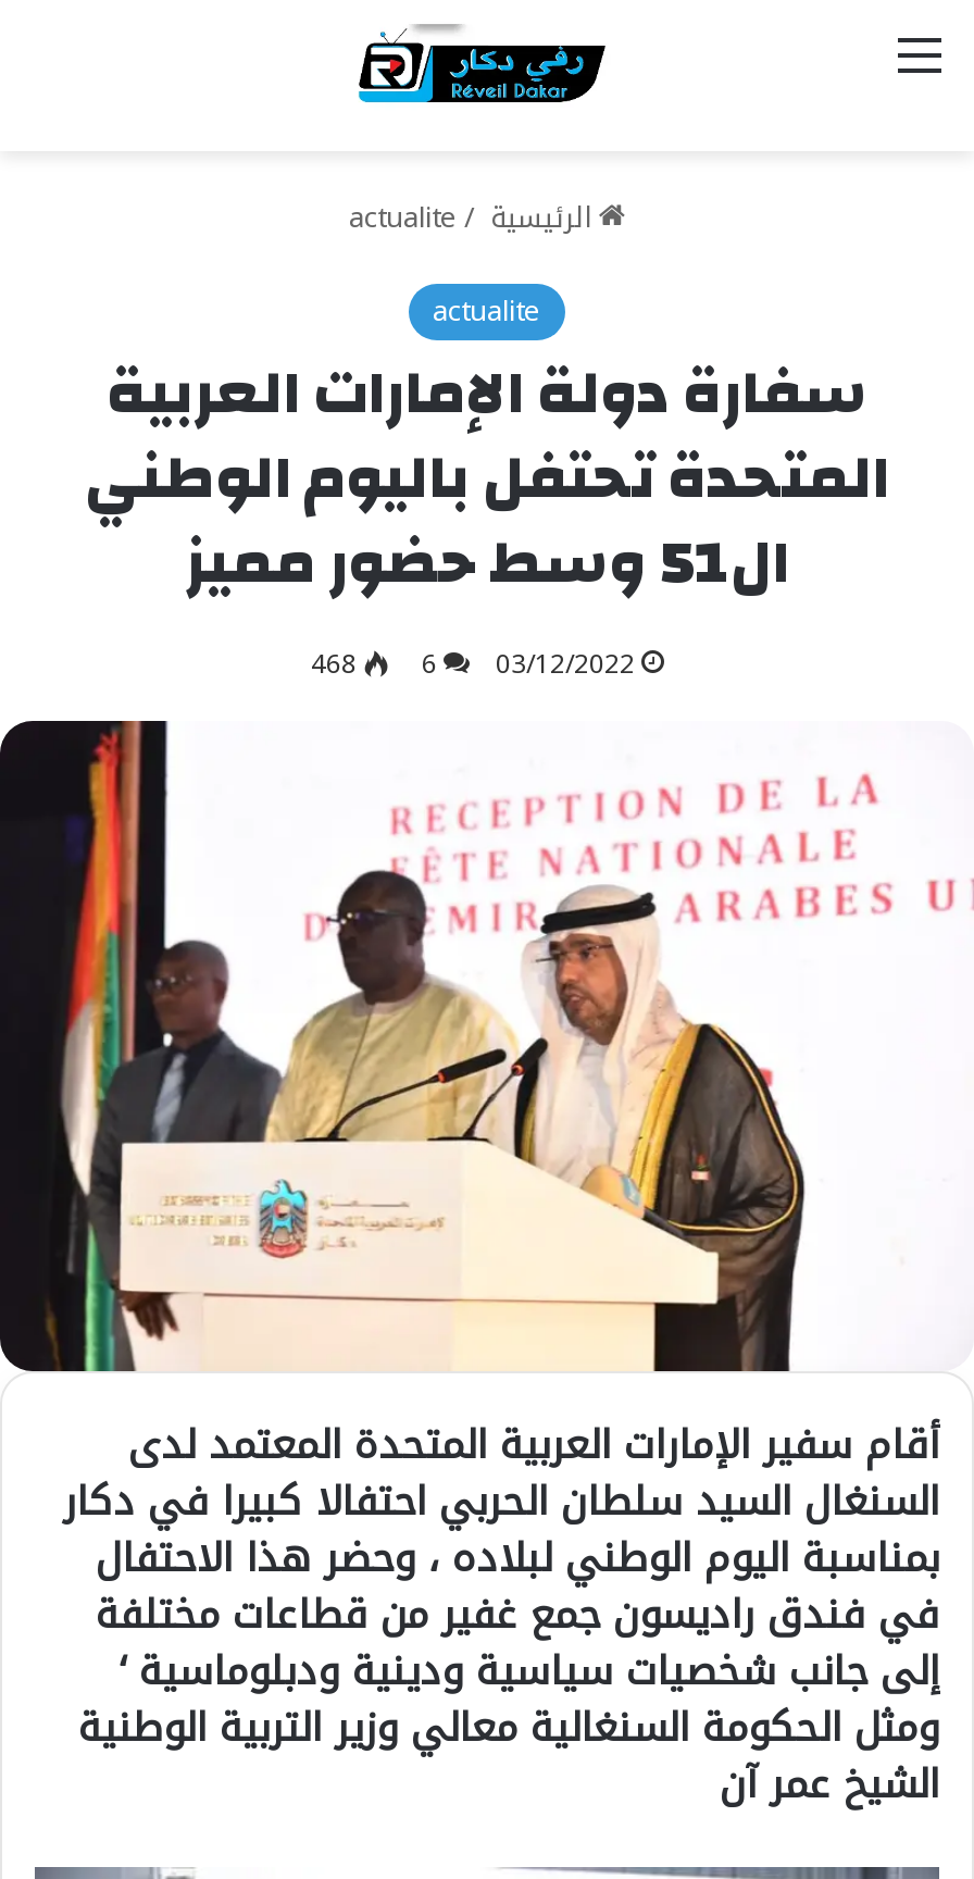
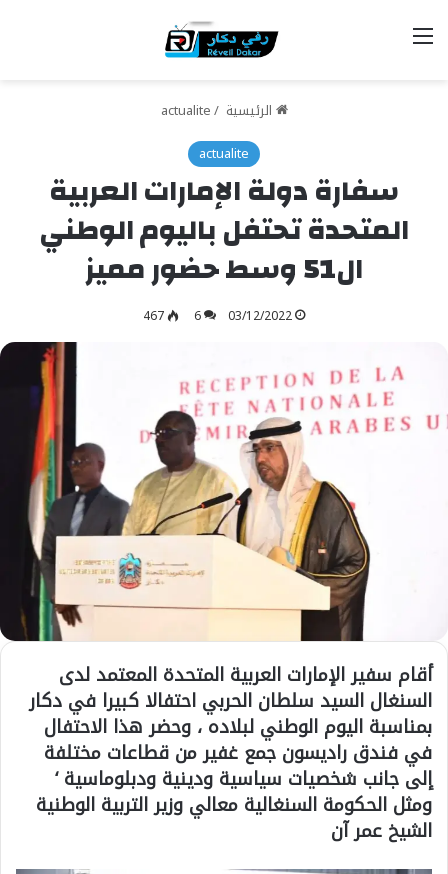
- 468 6 03/12/2022
+ 467 6 03/12/2022
